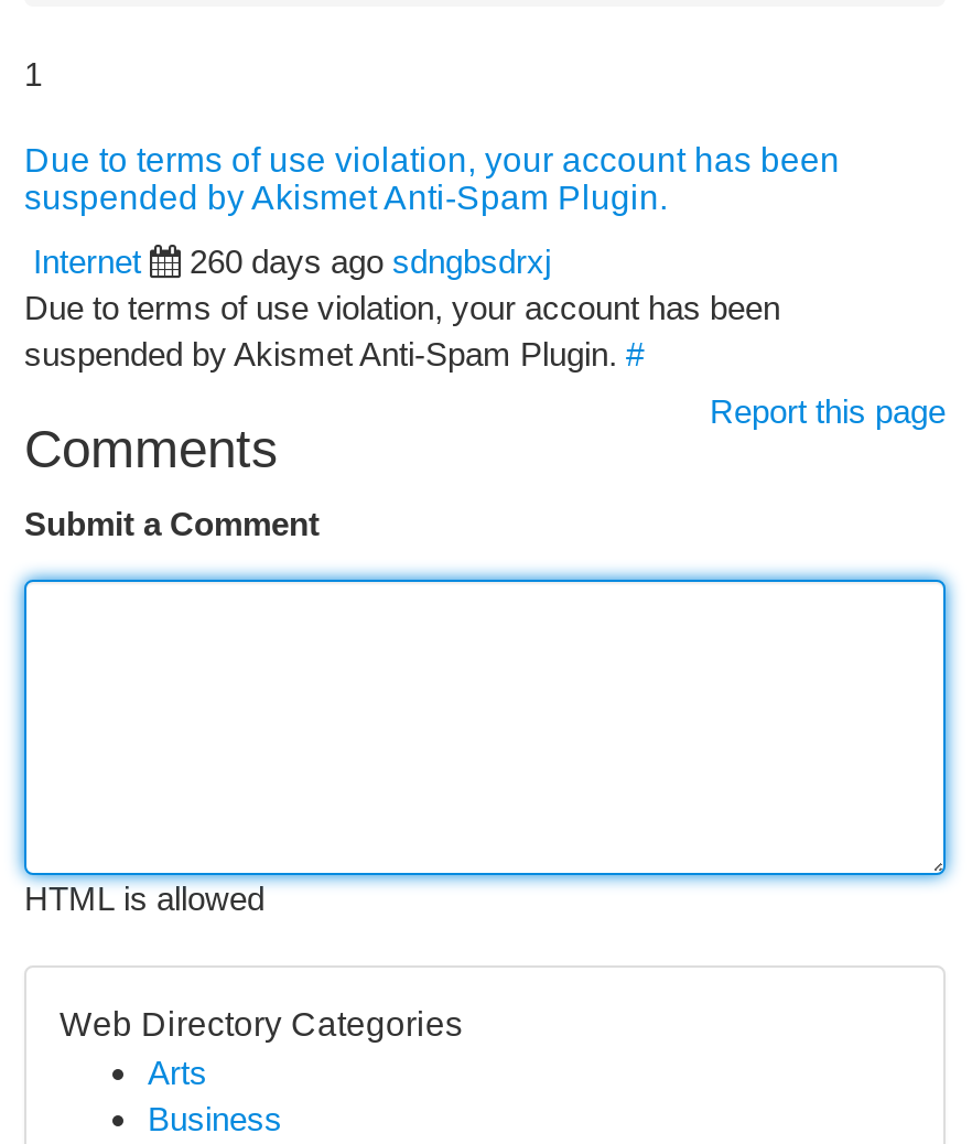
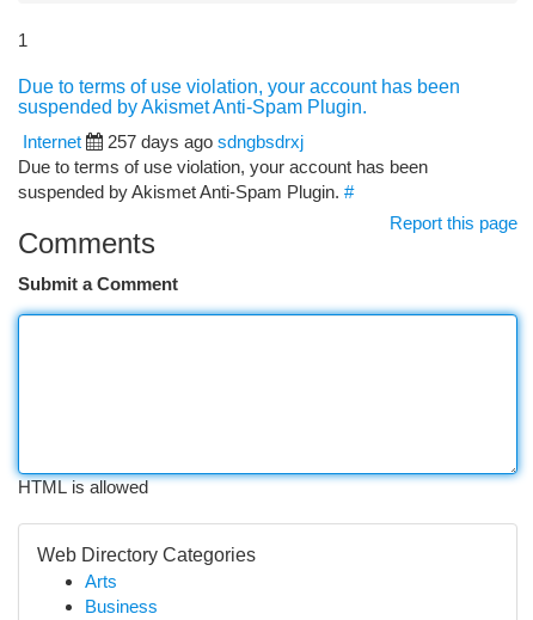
- 260 days ago sdngbsdrxj
+ 257 days ago sdngbsdrxj
